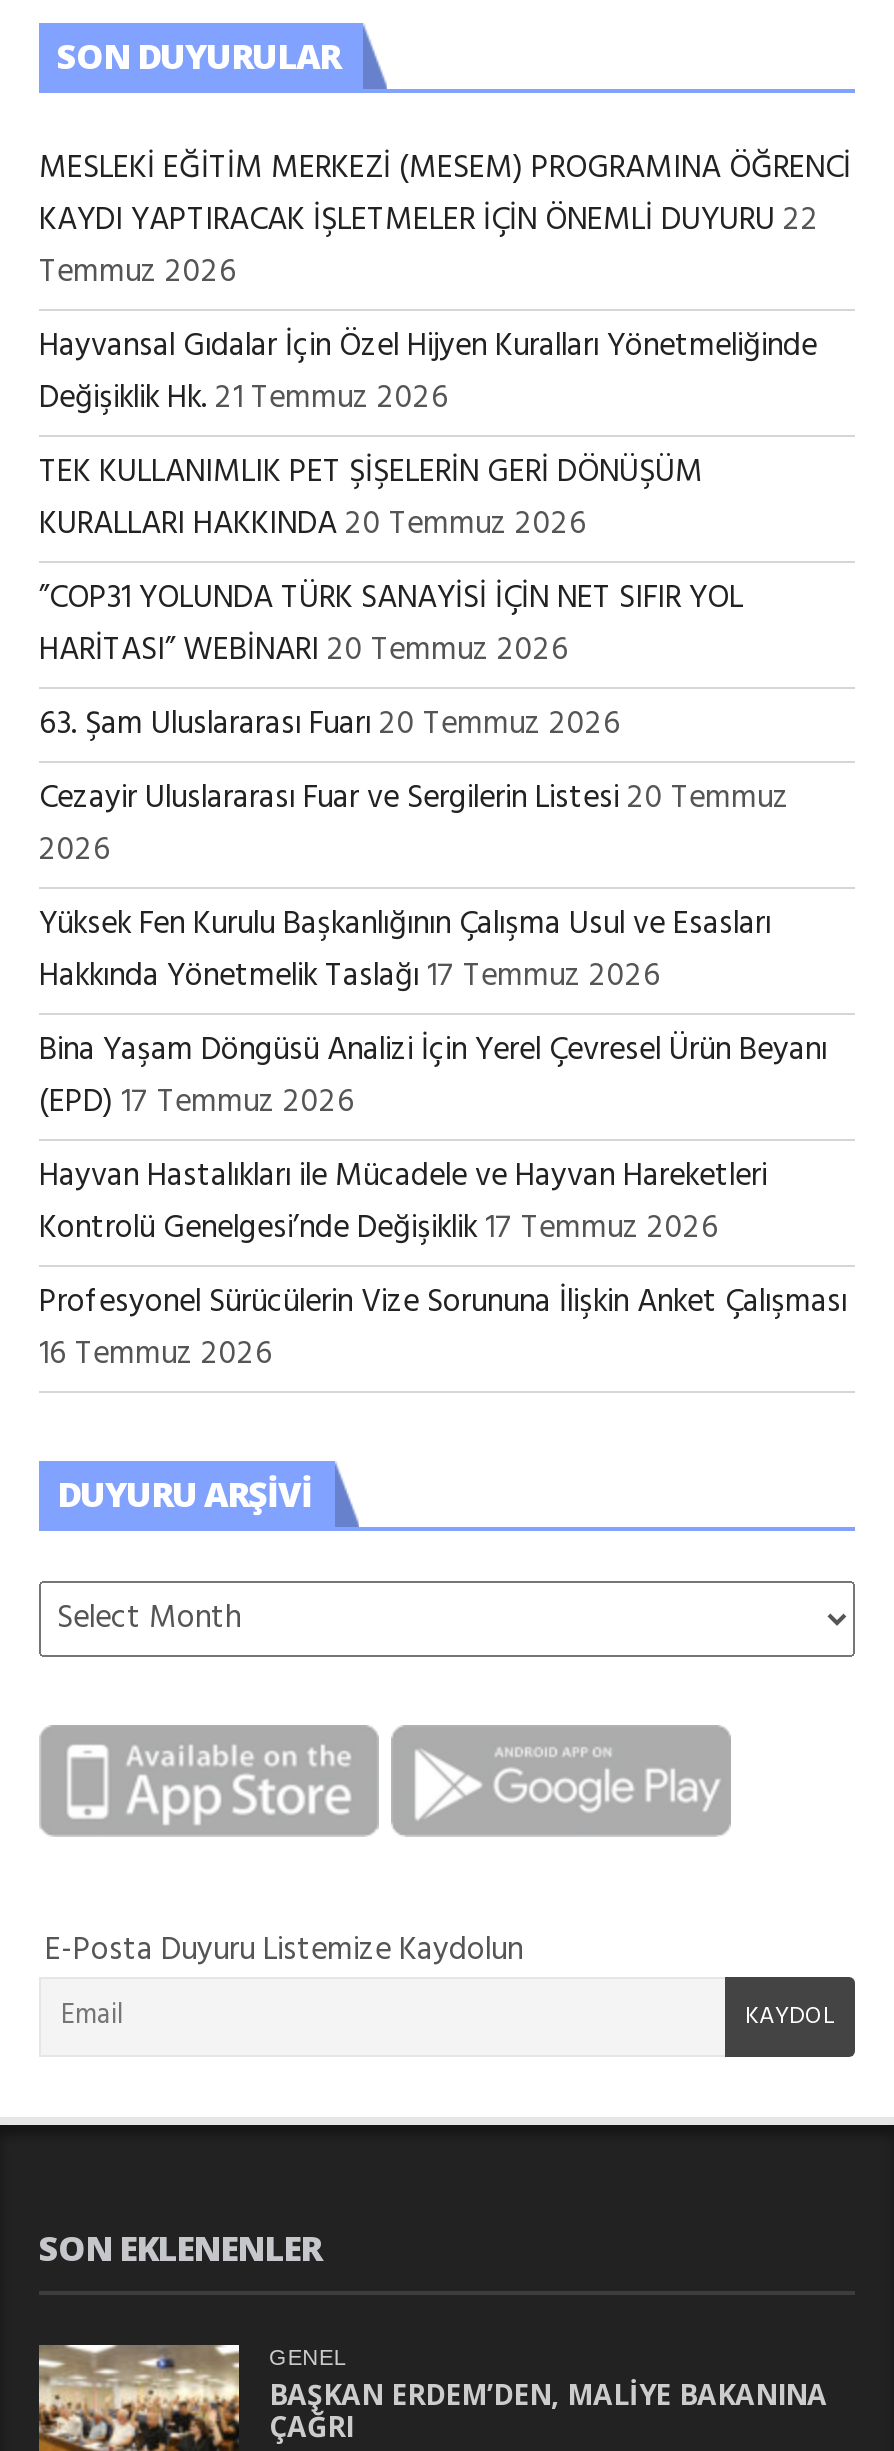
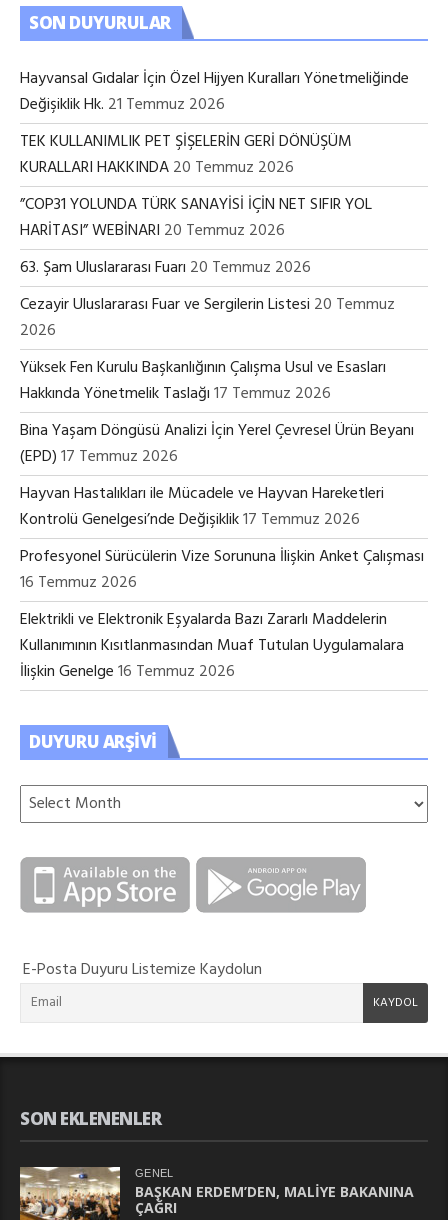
- MESLEKİ EĞİTİM MERKEZİ (MESEM) PROGRAMINA ÖĞRENCİ
- KAYDI YAPTIRACAK İŞLETMELER İÇİN ÖNEMLİ DUYURU 22
- Temmuz 2026

moved up: Hayvansal Gıdalar İçin Özel Hijyen Kuralları Yönetmeliğinde | Değişiklik Hk. 21 Temmuz 2026 | TEK KULLANIMLIK PET ŞİŞELERİN GERİ DÖNÜŞÜM | ... | Profesyonel Sürücülerin Vize Sorununa İlişkin Anket Çalışması | 16 Temmuz 2026

+ Elektrikli ve Elektronik Eşyalarda Bazı Zararlı Maddelerin
+ Kullanımının Kısıtlanmasından Muaf Tutulan Uygulamalara
+ İlişkin Genelge 16 Temmuz 2026
